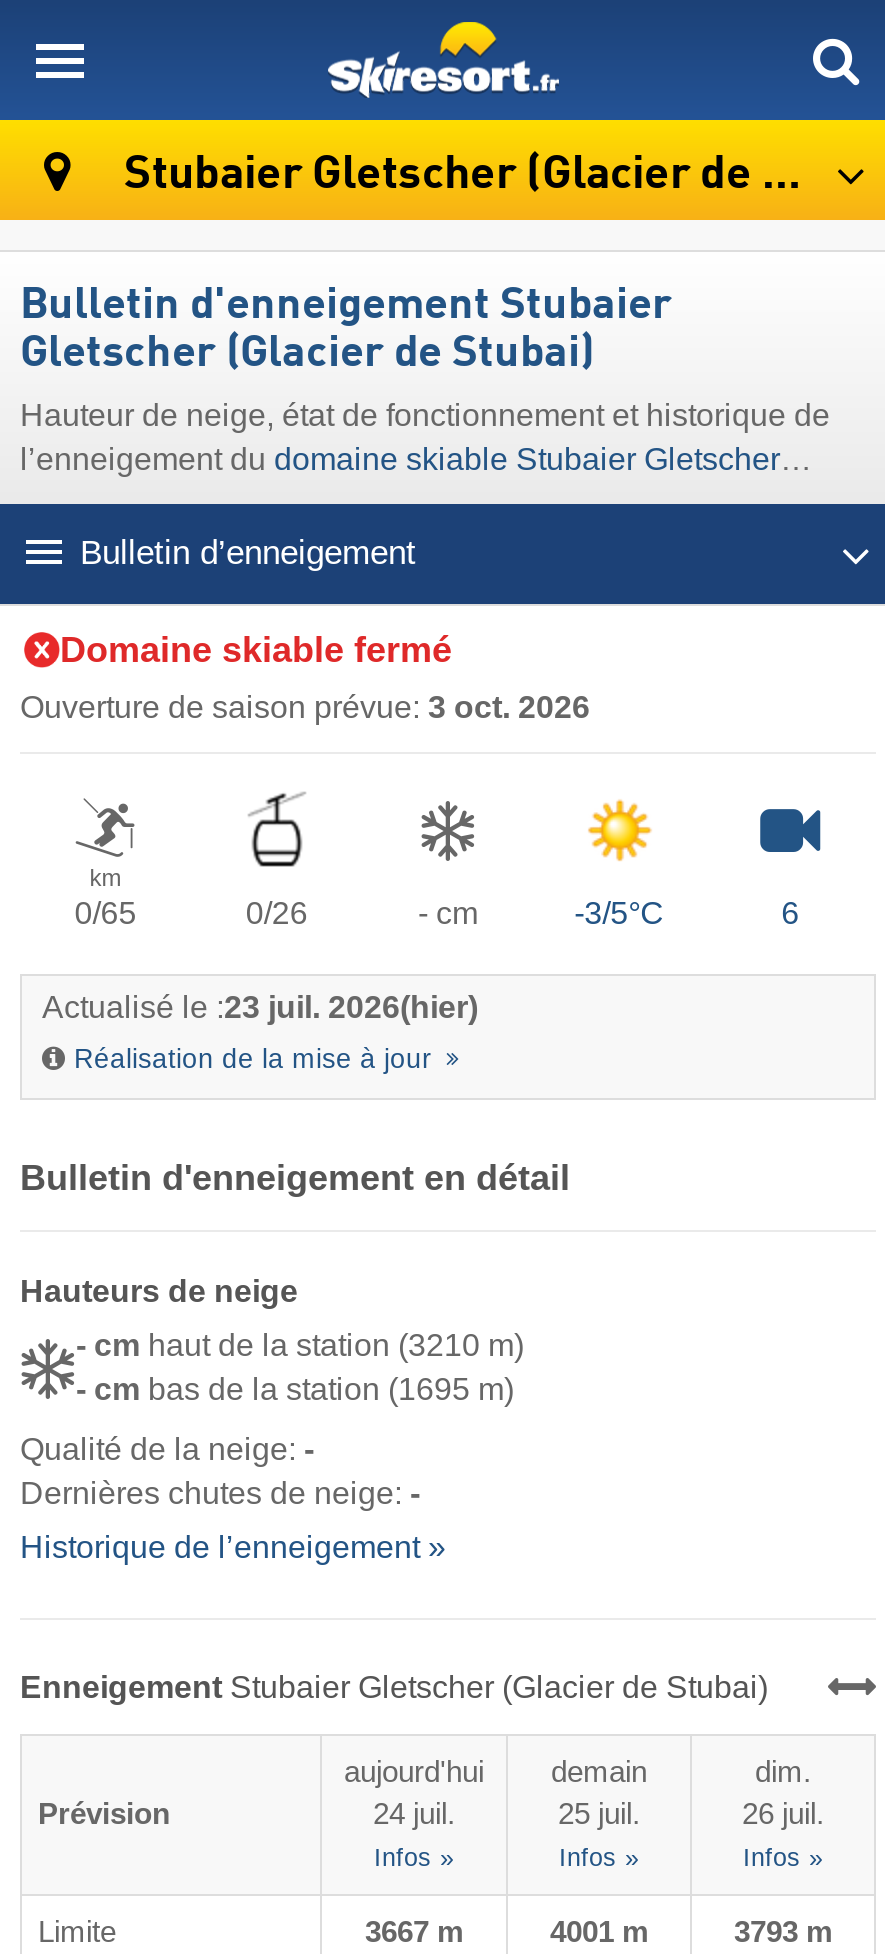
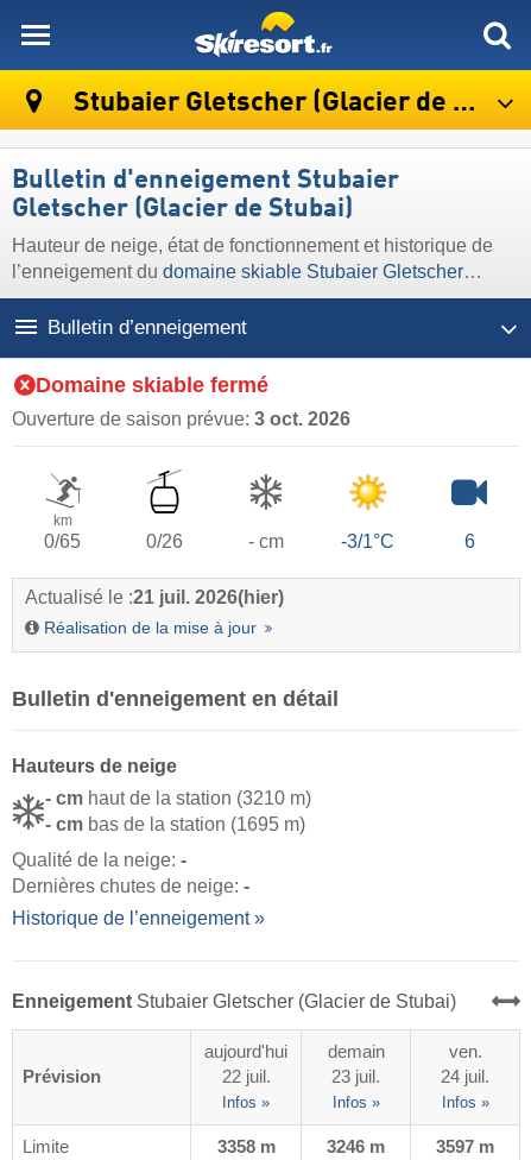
- -3/5°C
+ -3/1°C

- Actualisé le : 23 juil. 2026(hier)
+ Actualisé le : 21 juil. 2026(hier)

- dim.
- 26 juil.
+ ven.
+ 24 juil.

- 24 juil.
+ 22 juil.

- 25 juil.
+ 23 juil.

- 3667 m
+ 3358 m

- 4001 m
+ 3246 m

- 3793 m
+ 3597 m
